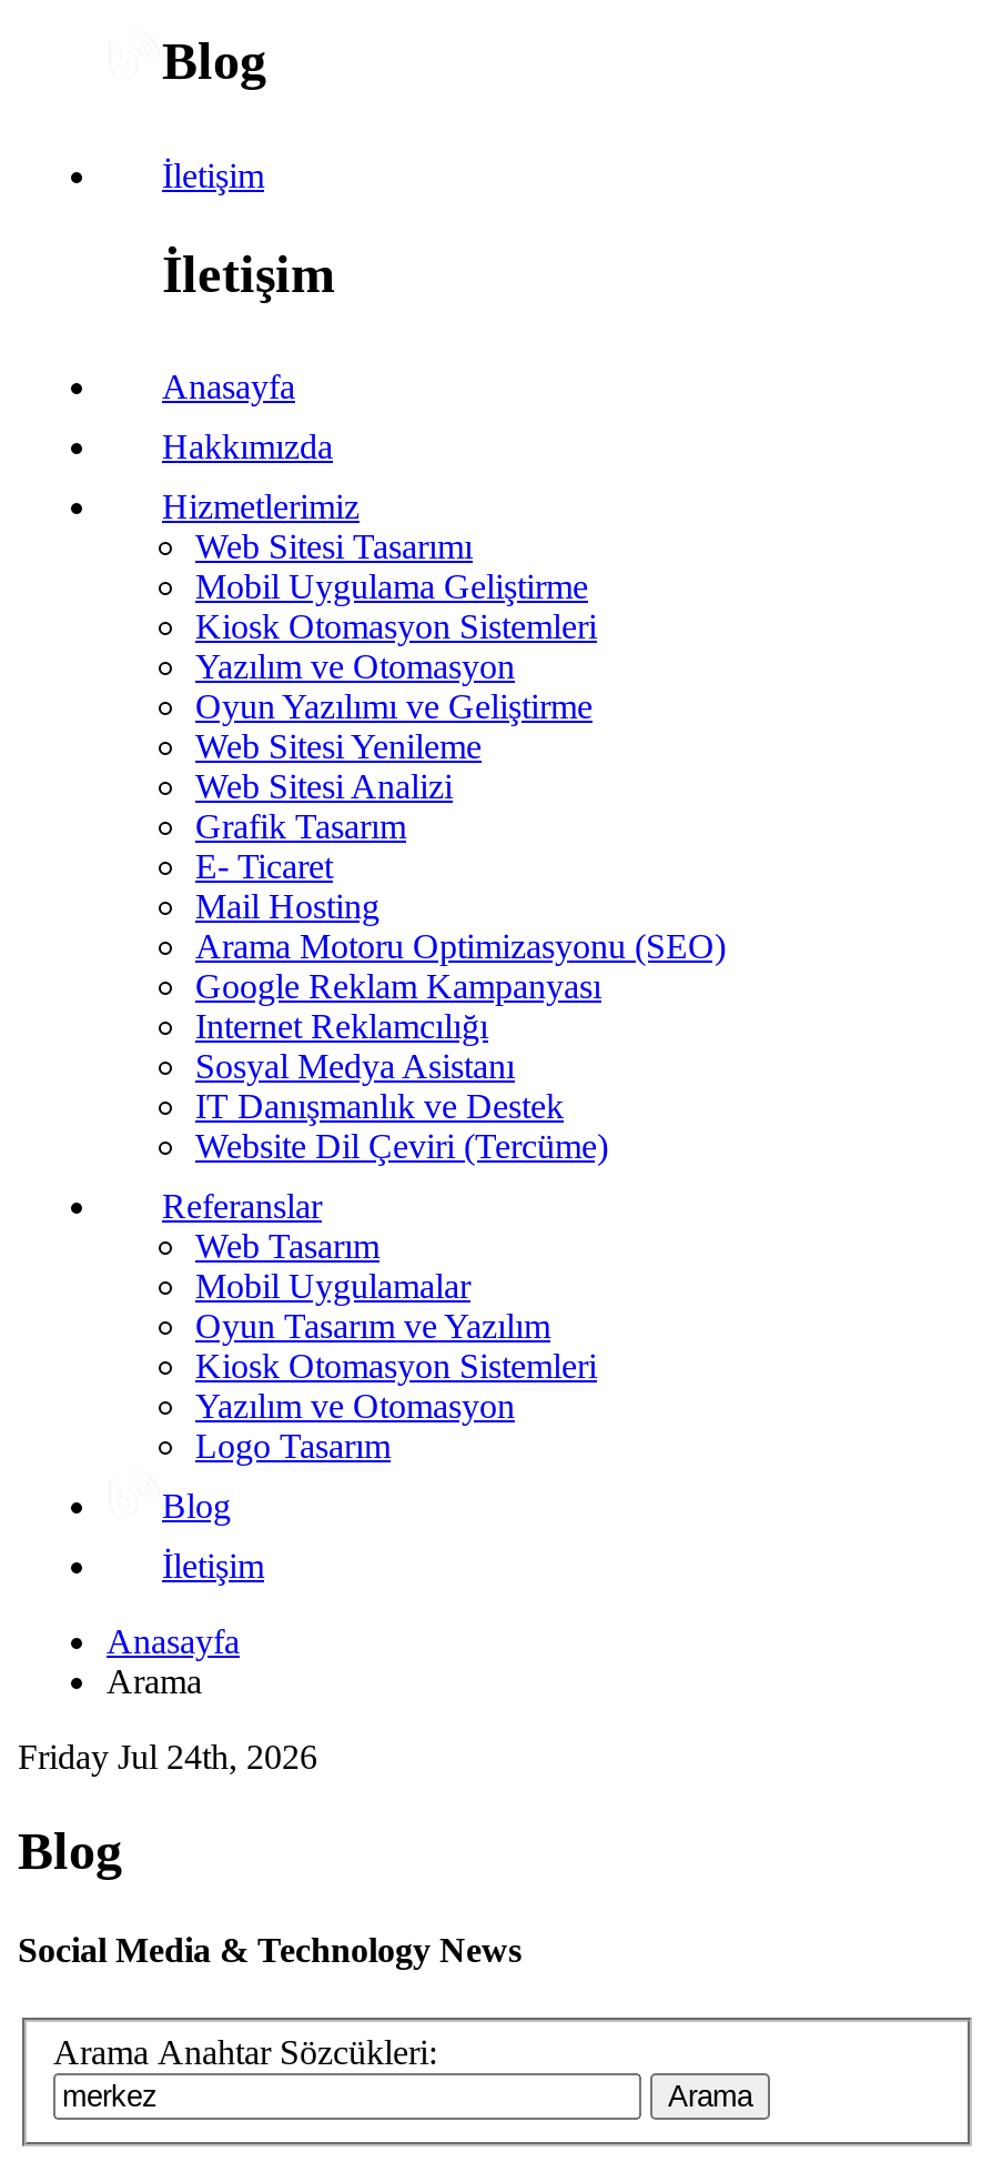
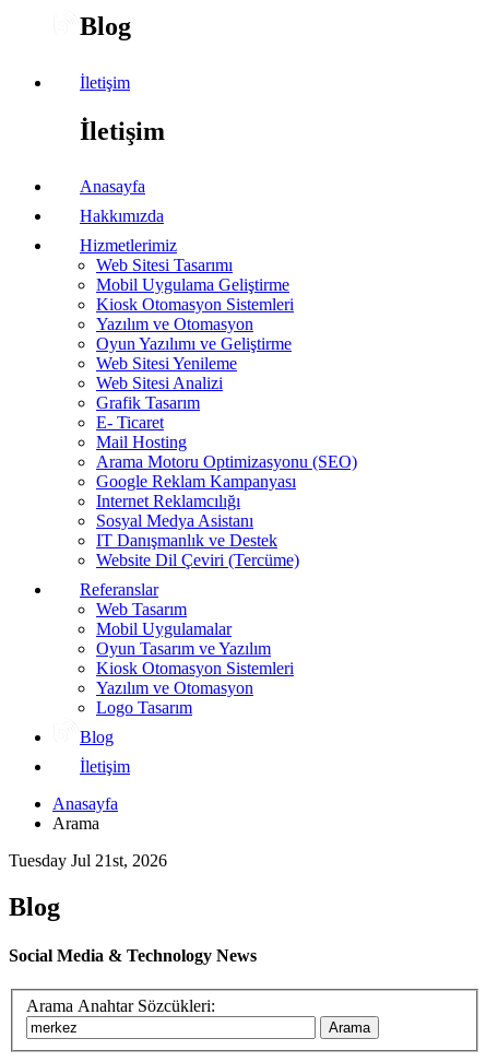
- Friday Jul 24th, 2026
+ Tuesday Jul 21st, 2026
